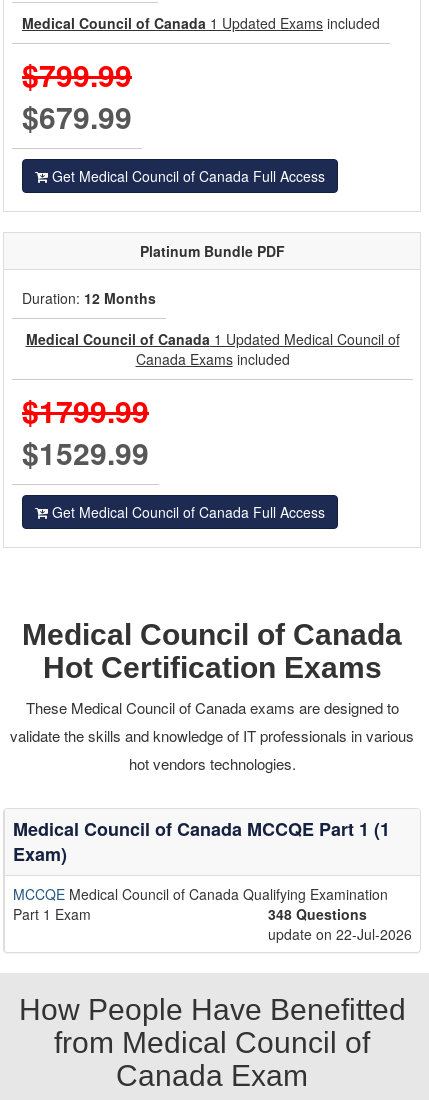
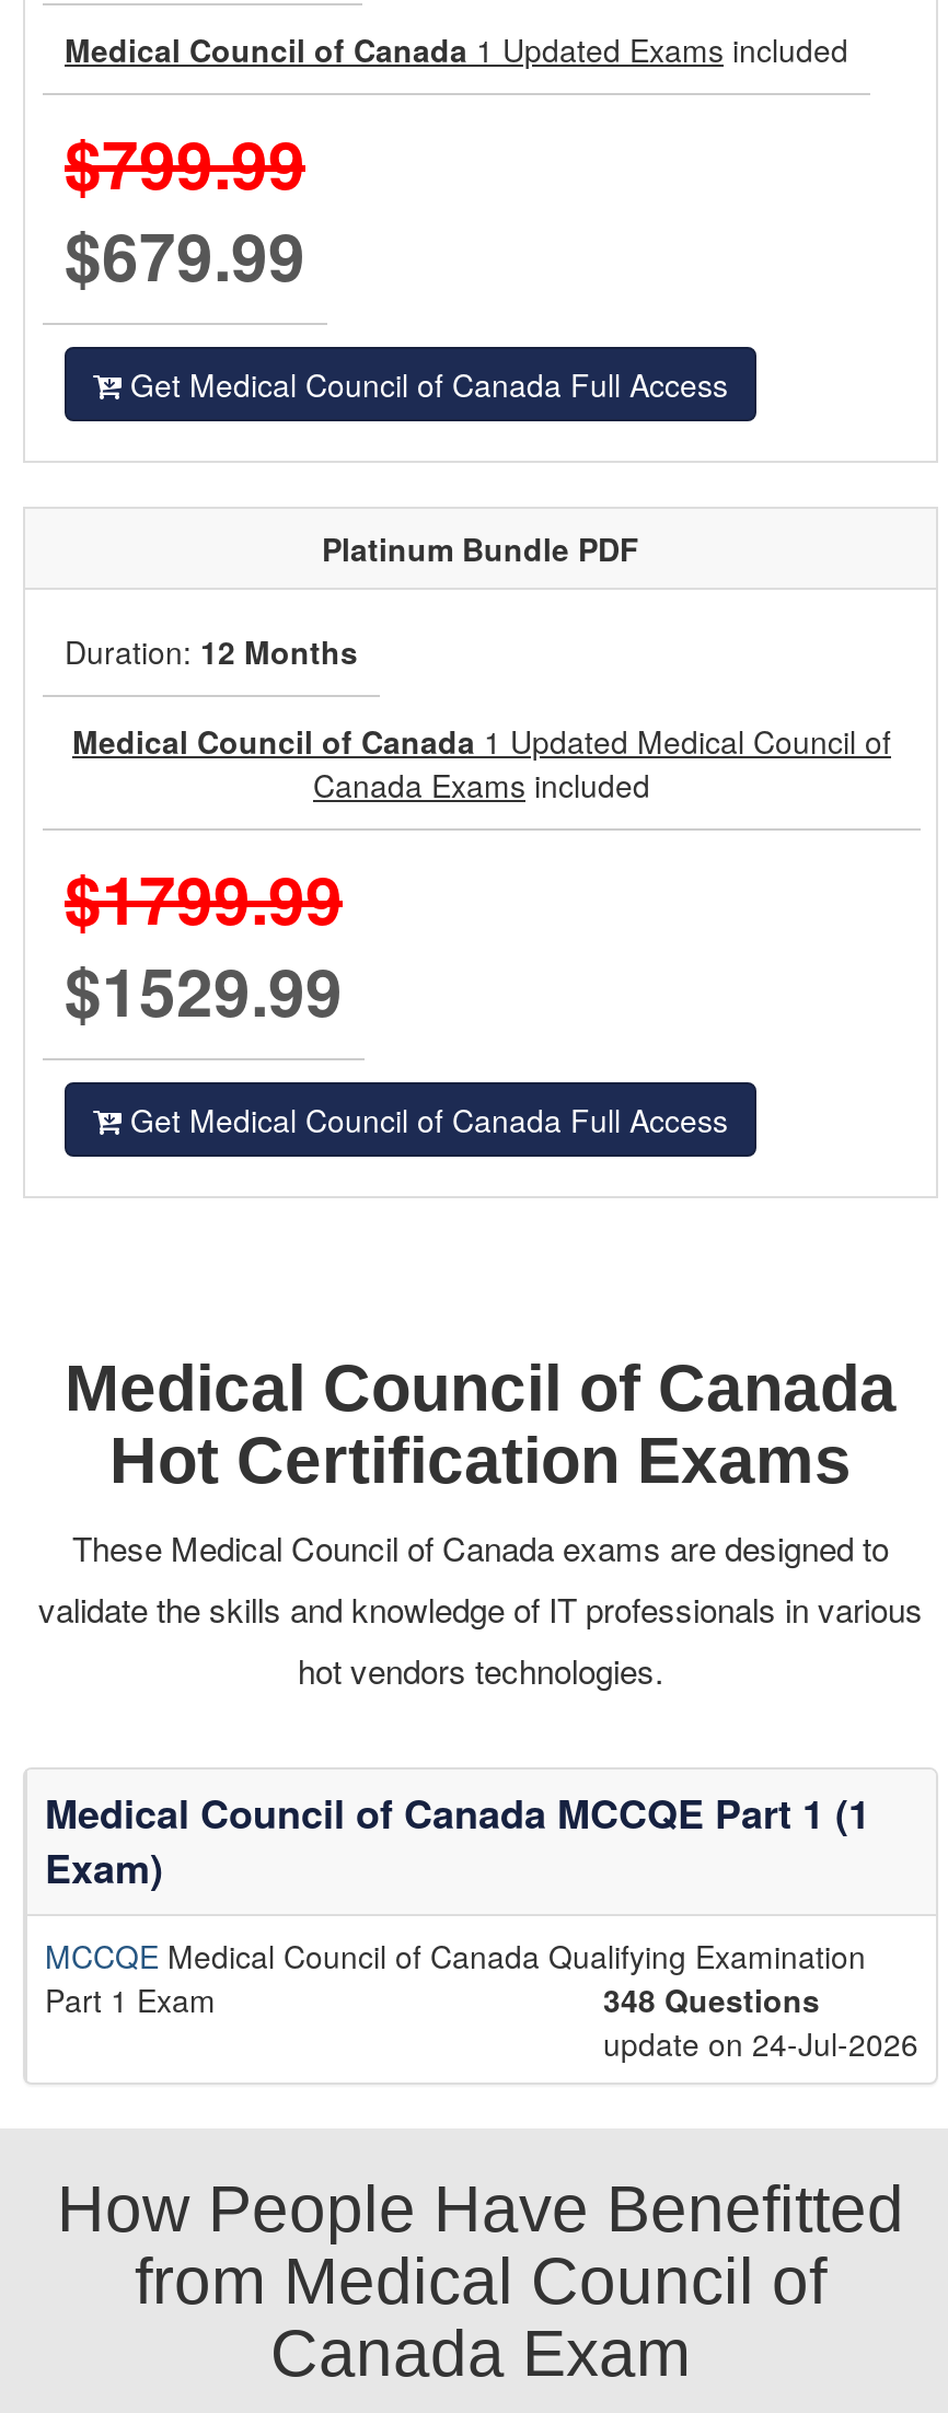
- update on 22-Jul-2026
+ update on 24-Jul-2026
